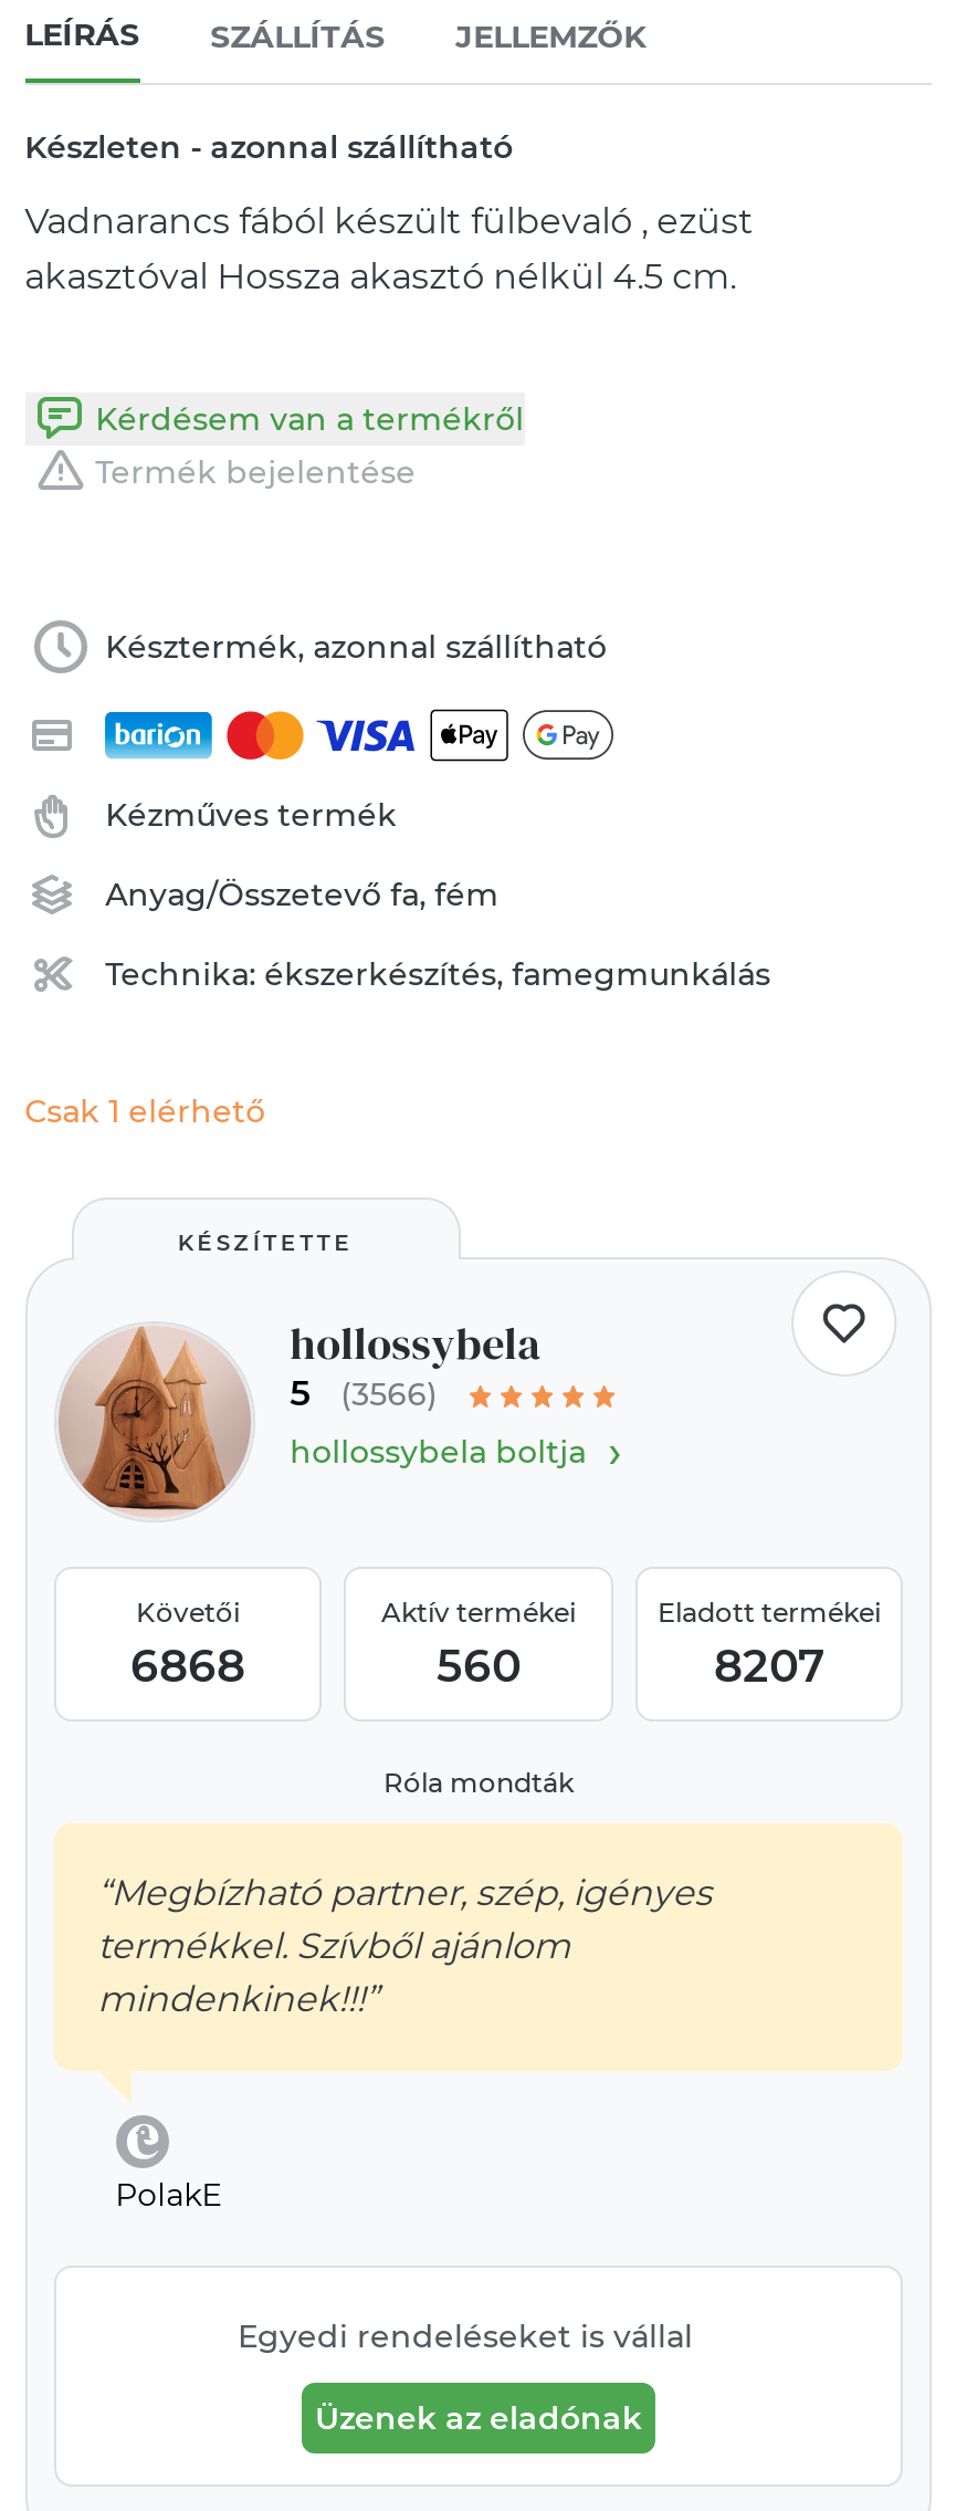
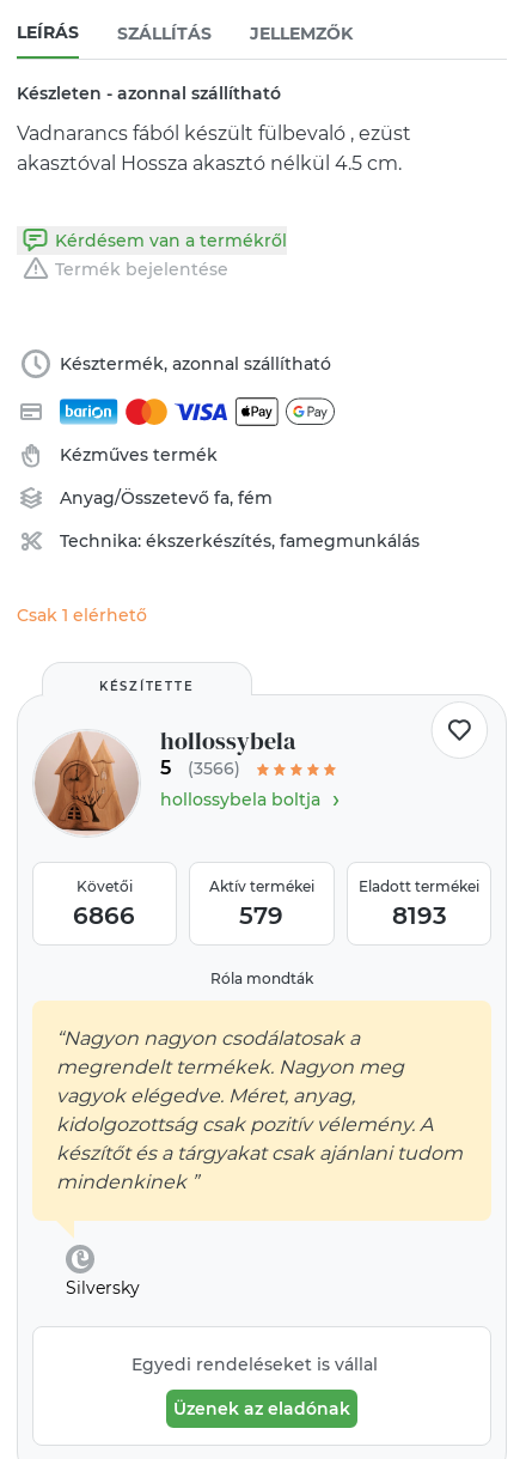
- 6868
+ 6866

- 560
+ 579

- 8207
+ 8193

- “Megbízható partner, szép, igényes
- termékkel. Szívből ajánlom
- mindenkinek!!!”
+ “Nagyon nagyon csodálatosak a
+ megrendelt termékek. Nagyon meg
+ vagyok elégedve. Méret, anyag,
+ kidolgozottság csak pozitív vélemény. A
+ készítőt és a tárgyakat csak ajánlani tudom
+ mindenkinek ”

- PolakE
+ Silversky
